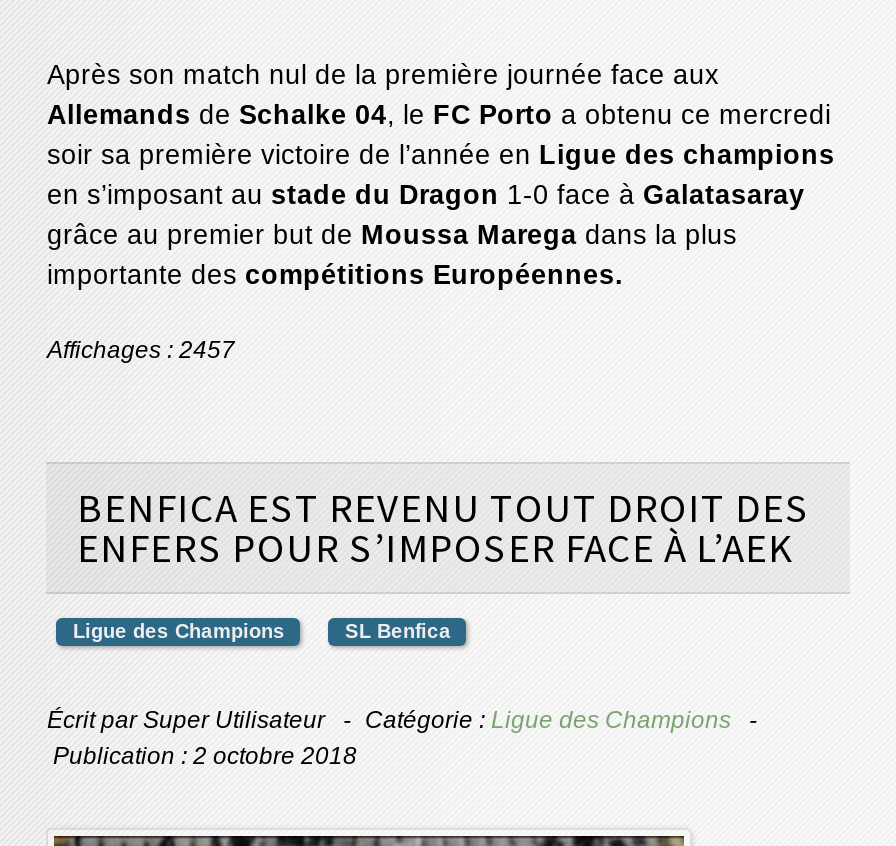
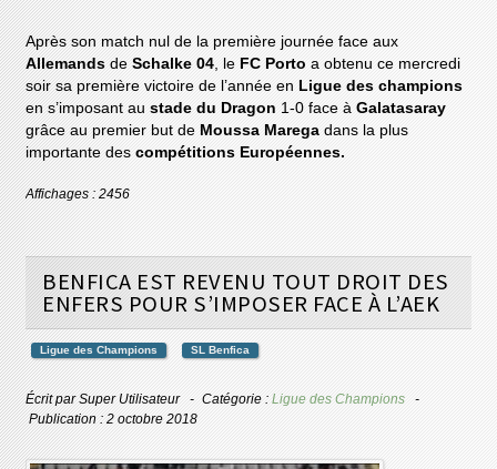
- Affichages : 2457
+ Affichages : 2456
